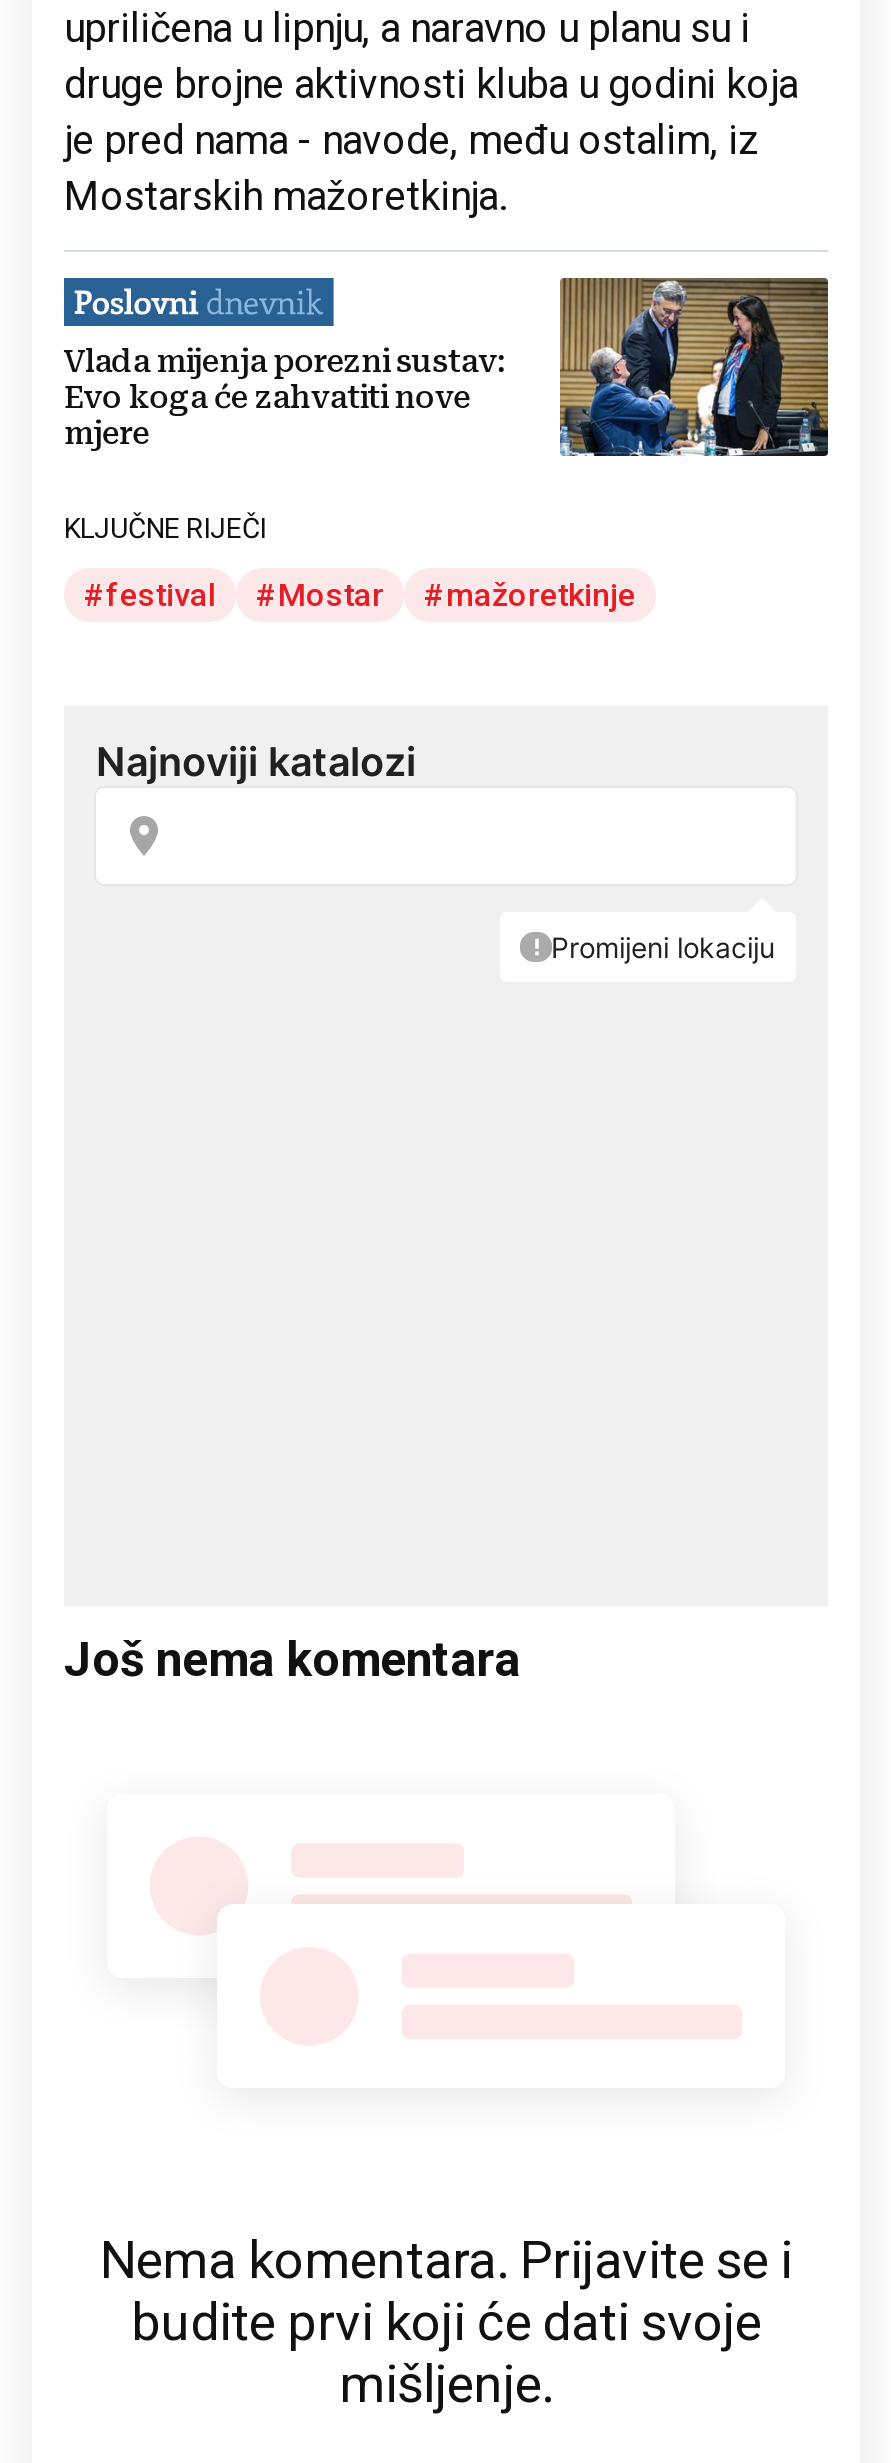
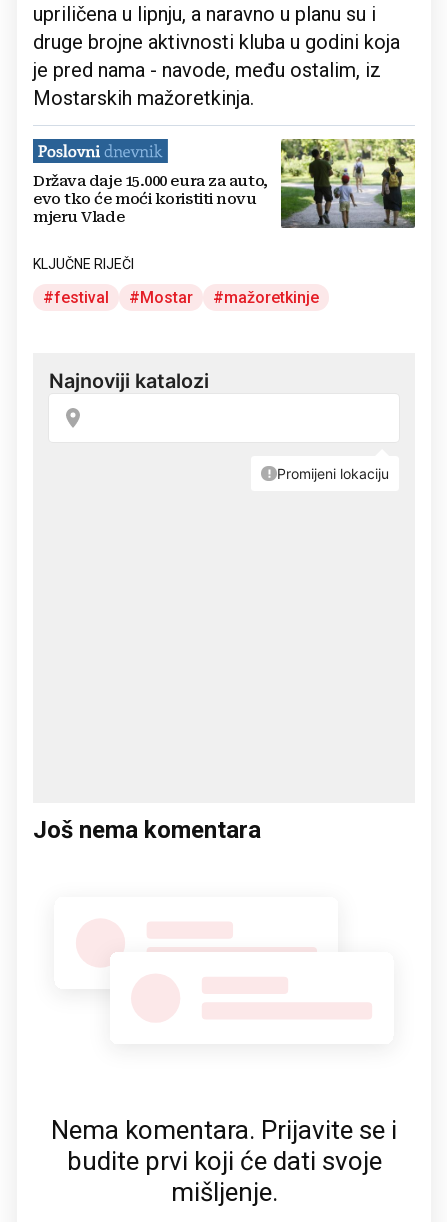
- [image]
- Vlada mijenja porezni sustav:
- Evo koga će zahvatiti nove
- mjere
+ [image]
+ Država daje 15.000 eura za auto,
+ evo tko će moći koristiti novu
+ mjeru Vlade
